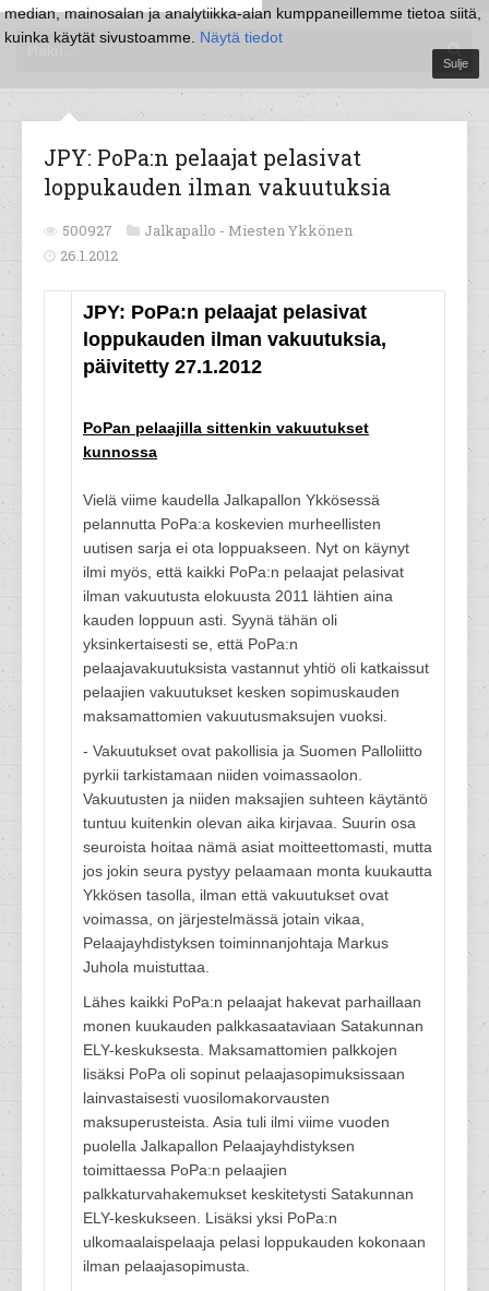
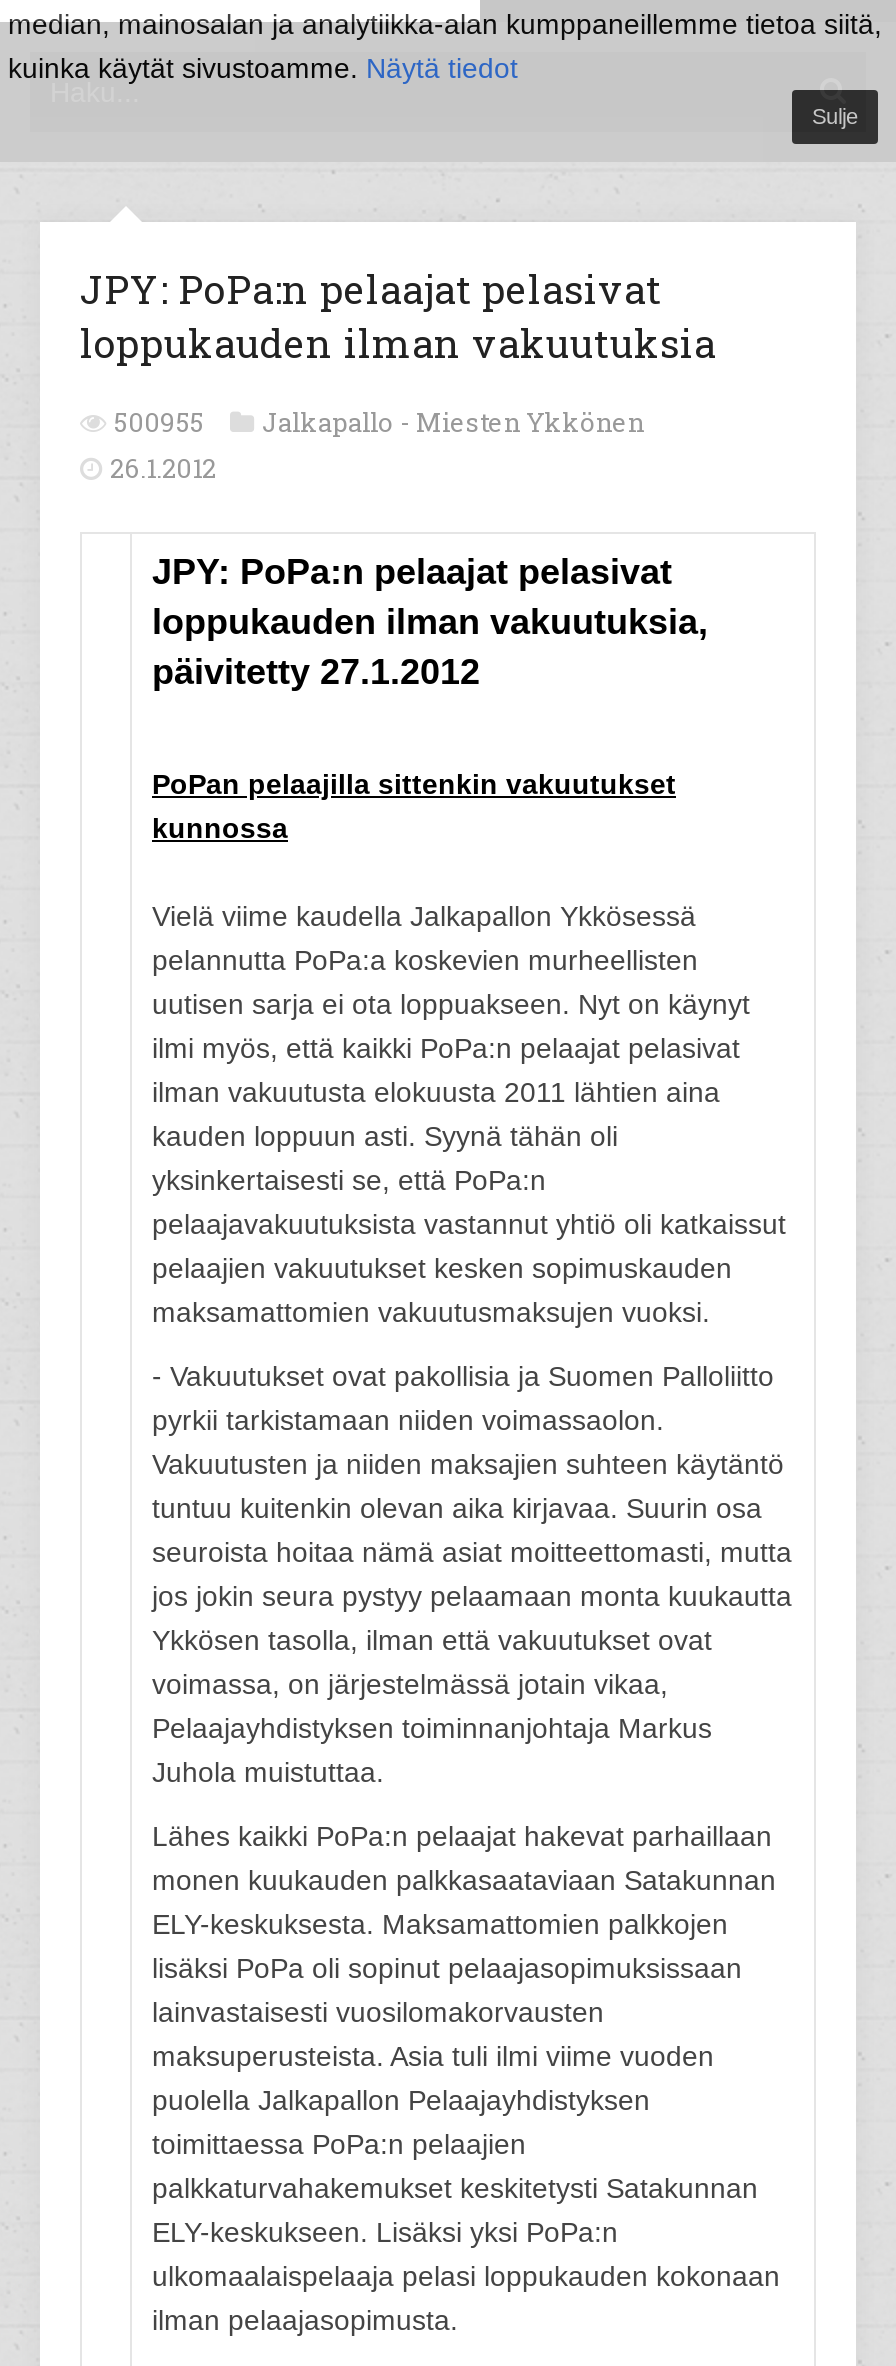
- 500927 Jalkapallo - Miesten Ykkönen
+ 500955 Jalkapallo - Miesten Ykkönen
